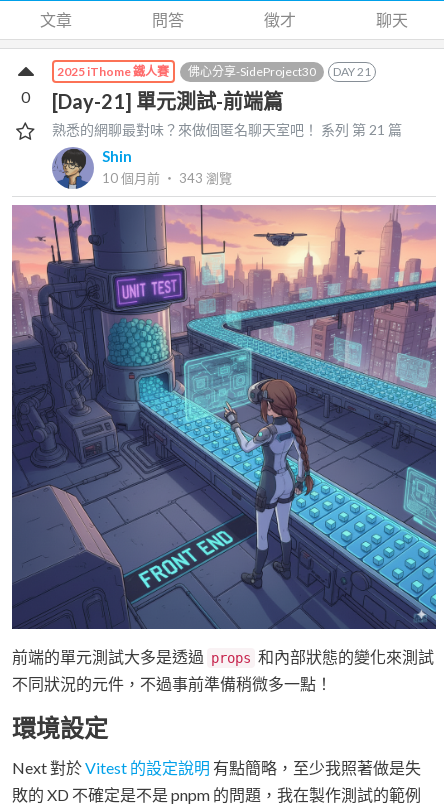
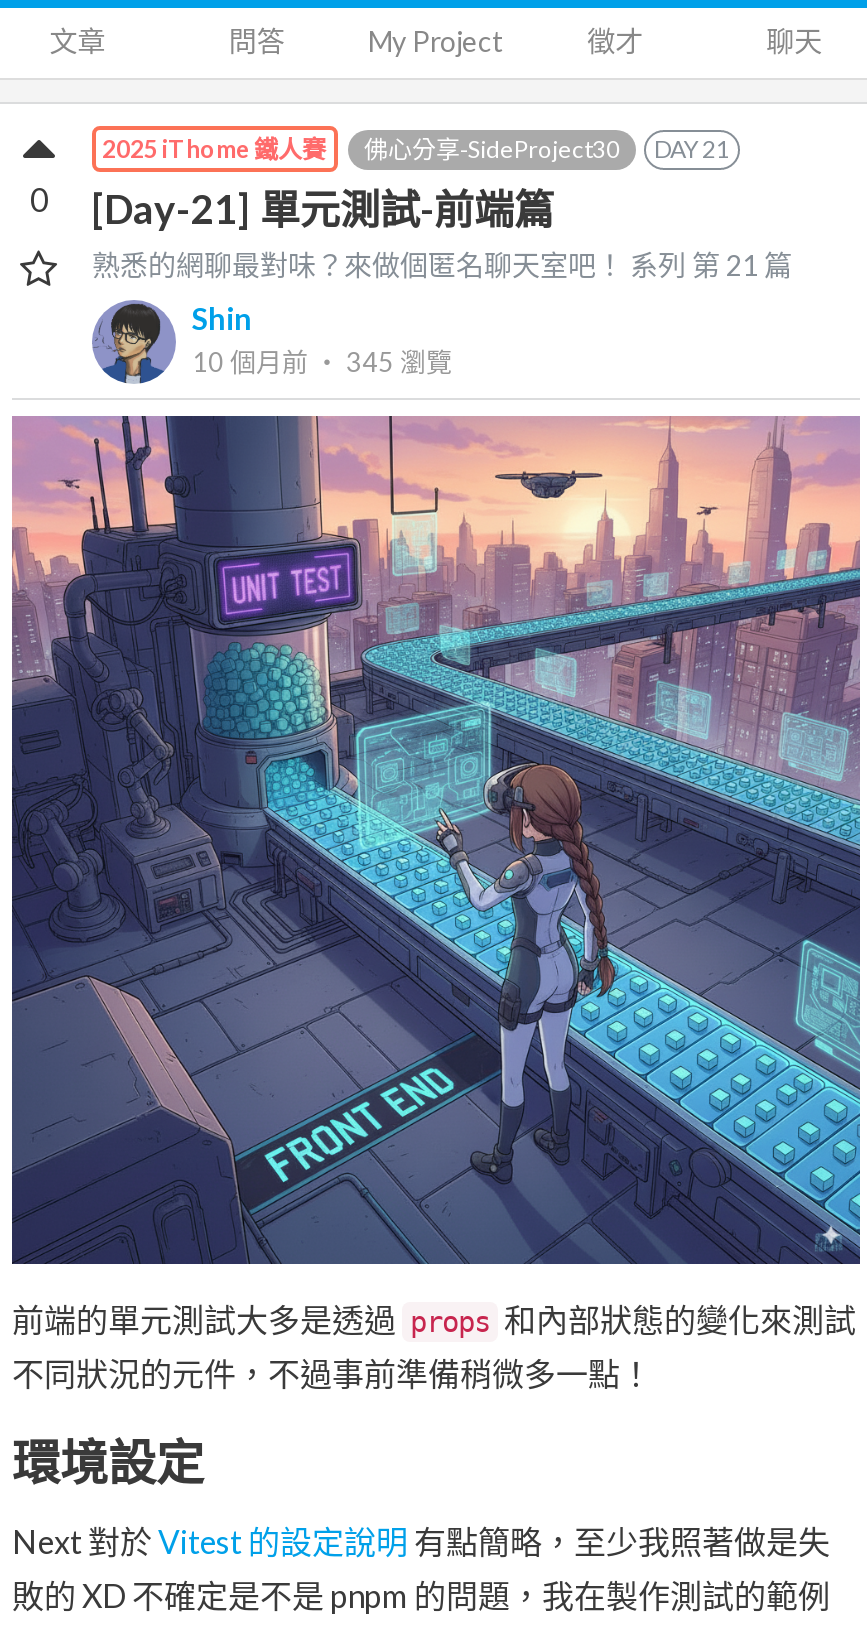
+ My Project

- 10 個月前‧ 343瀏覽
+ 10 個月前‧ 345瀏覽
